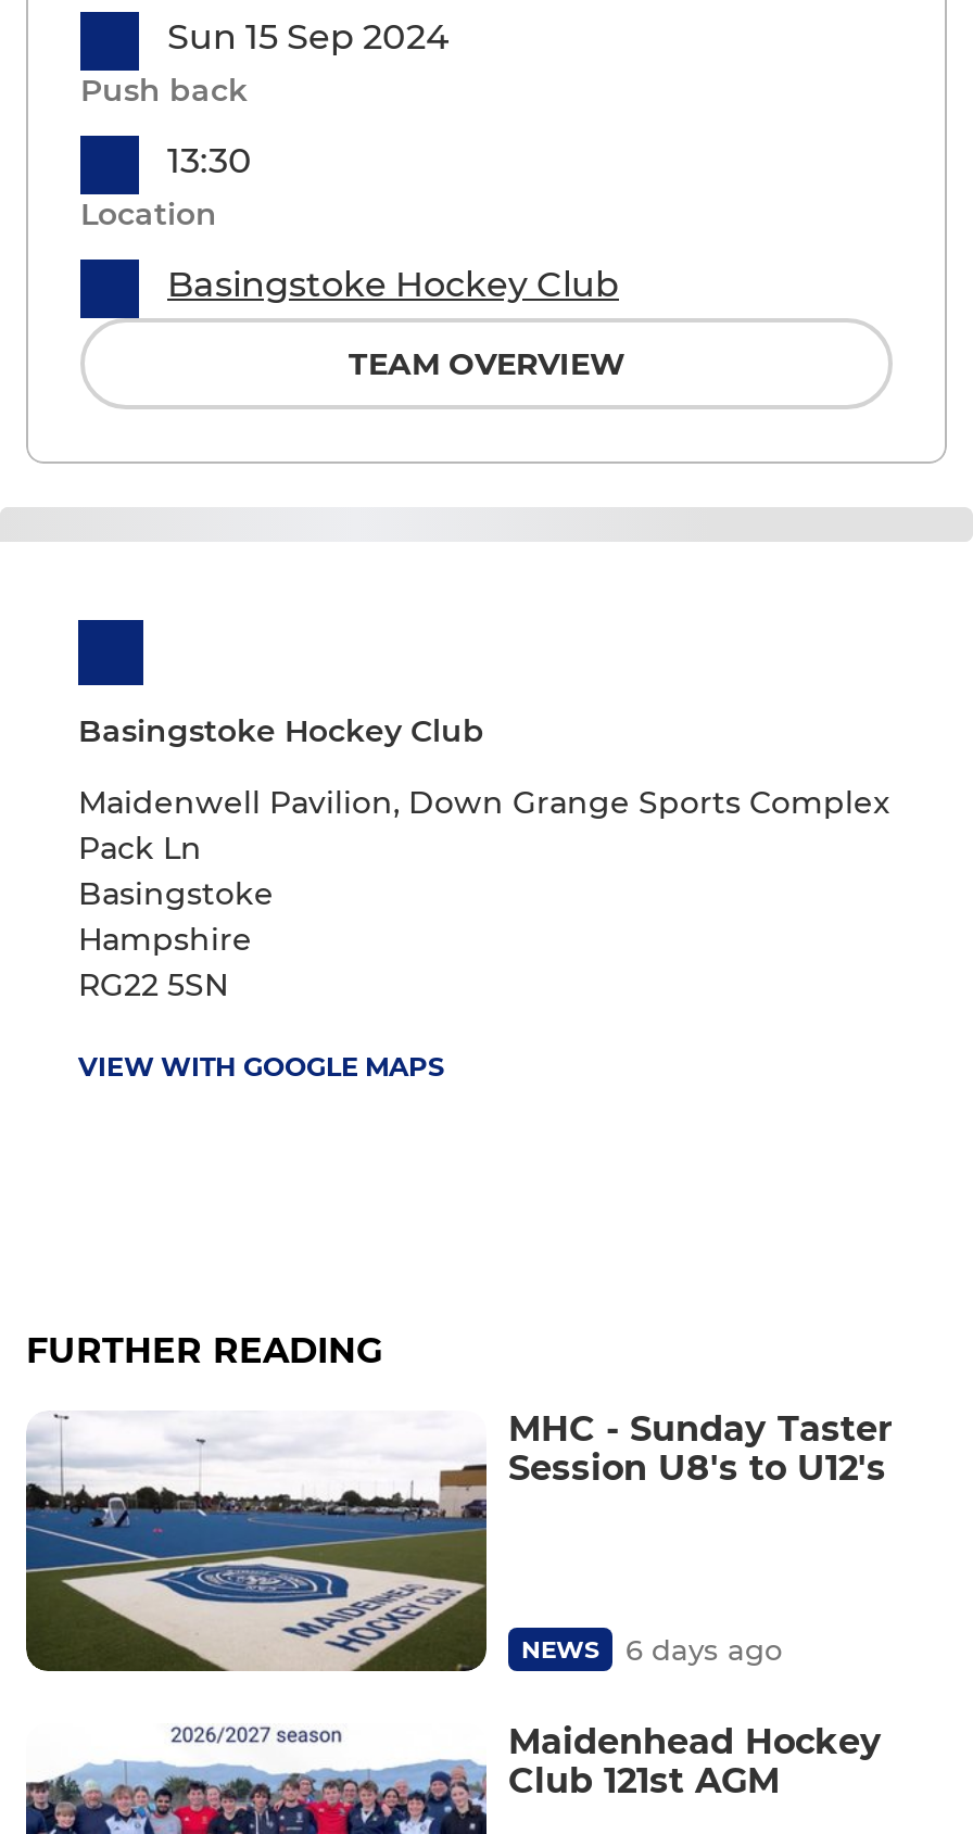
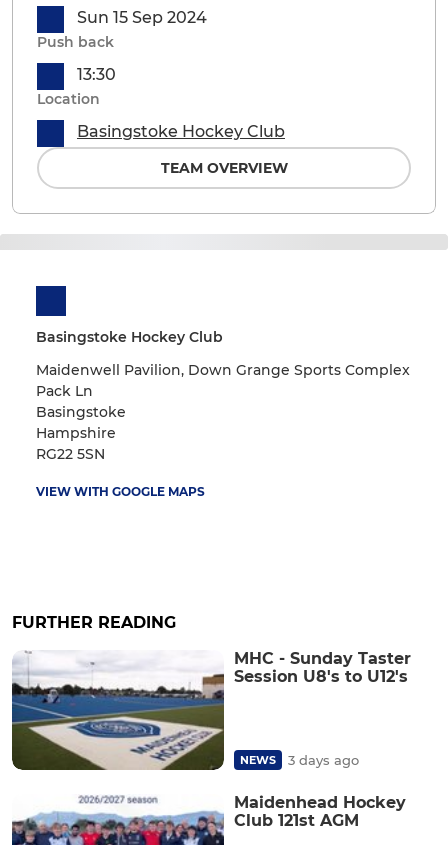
- NEWS 6 days ago
+ NEWS 3 days ago
